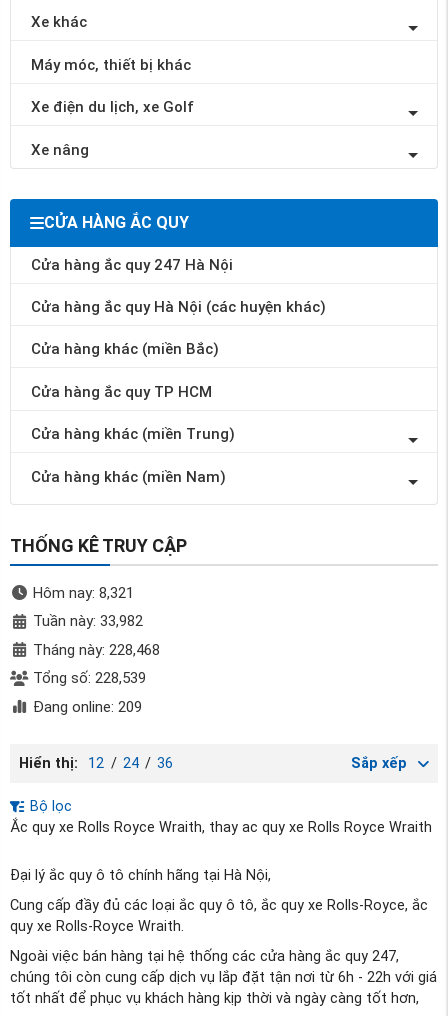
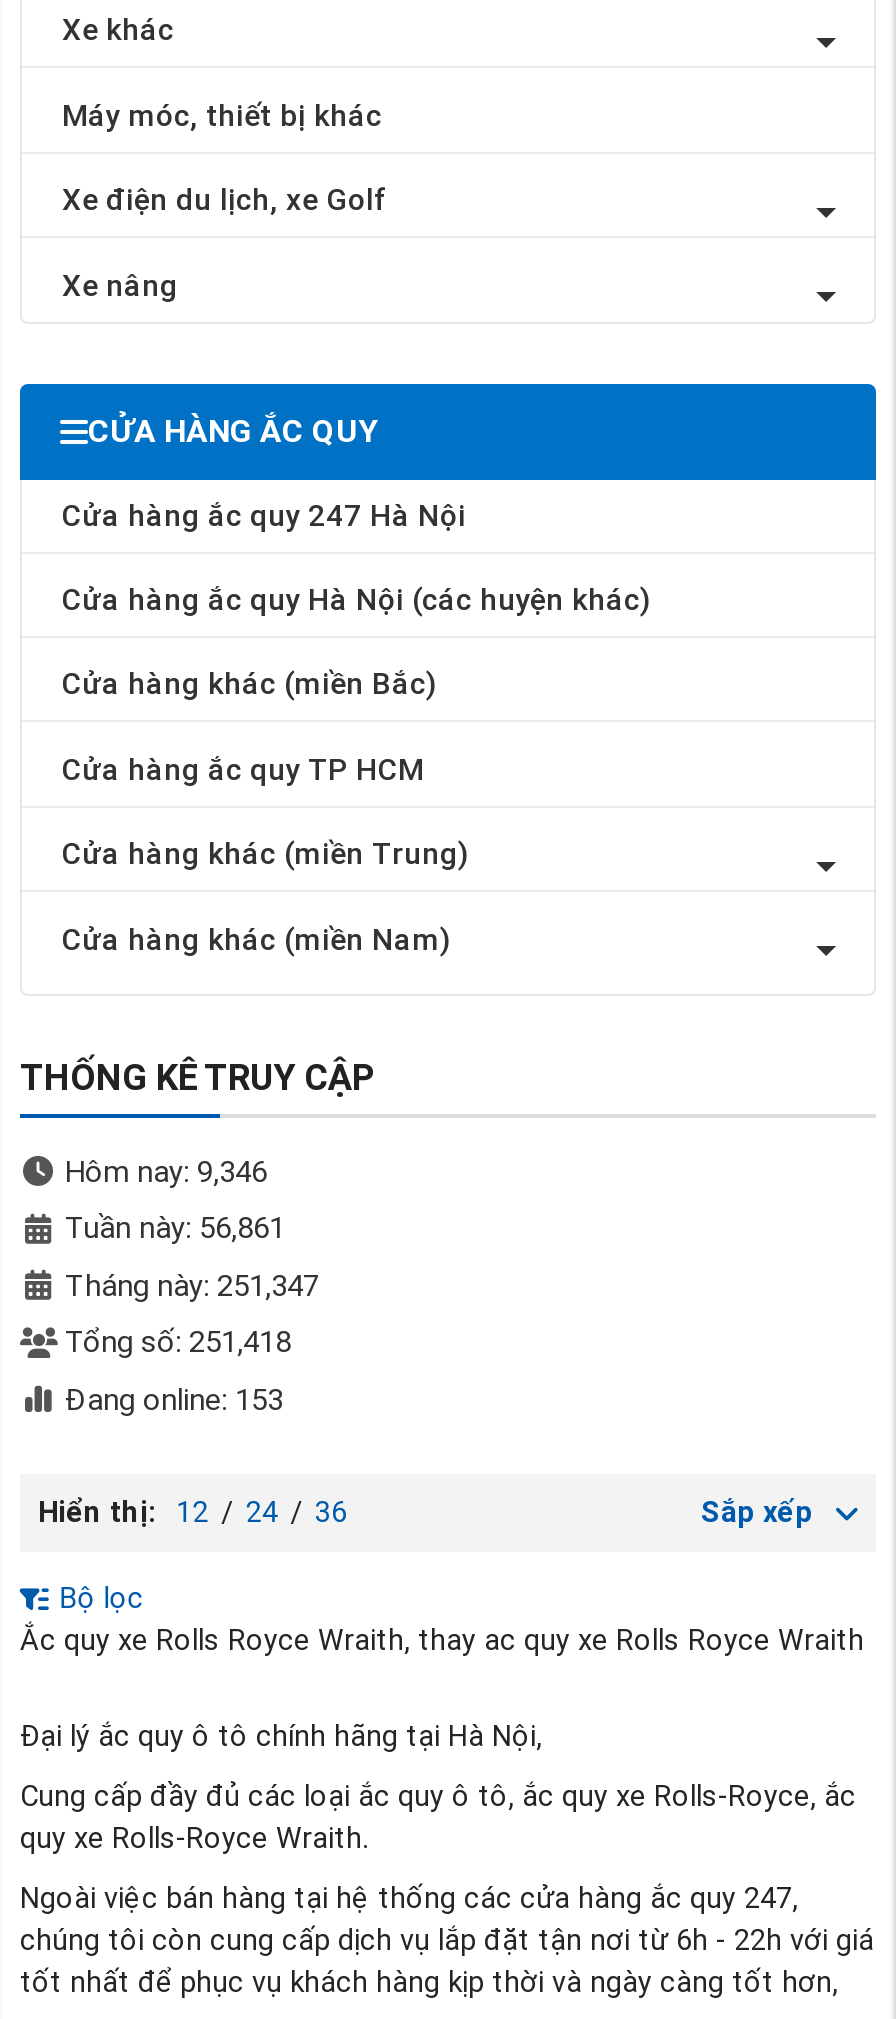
- Hôm nay: 8,321
+ Hôm nay: 9,346

- Tuần này: 33,982
+ Tuần này: 56,861

- Tháng này: 228,468
+ Tháng này: 251,347

- Tổng số: 228,539
+ Tổng số: 251,418

- Đang online: 209
+ Đang online: 153
